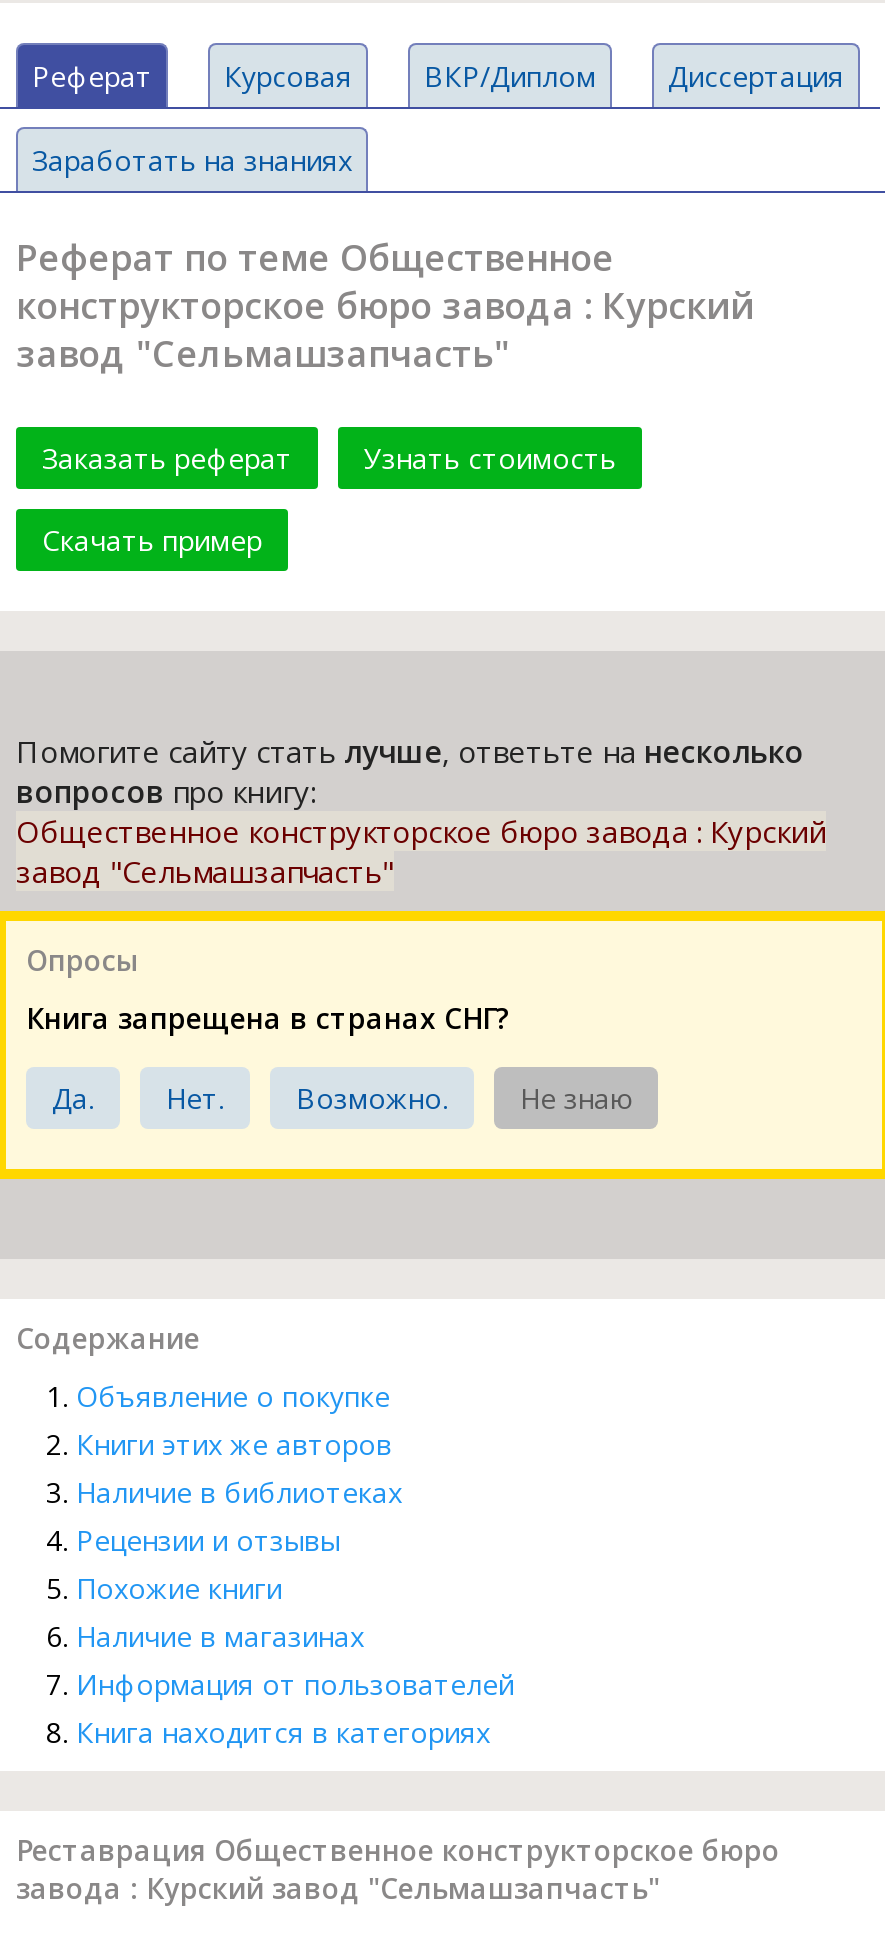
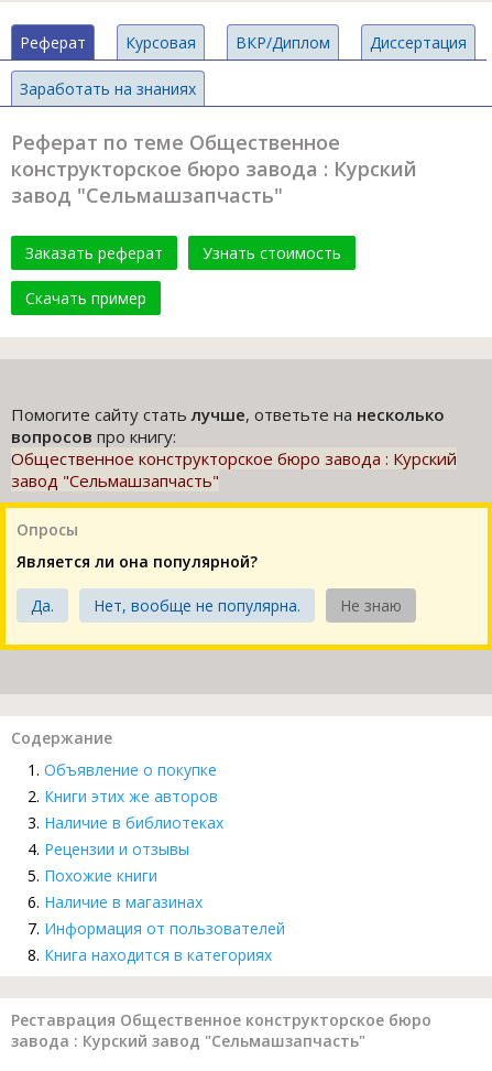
- Книга запрещена в странах СНГ?
+ Является ли она популярной?

- Нет.
- Возможно.
+ Нет, вообще не популярна.
